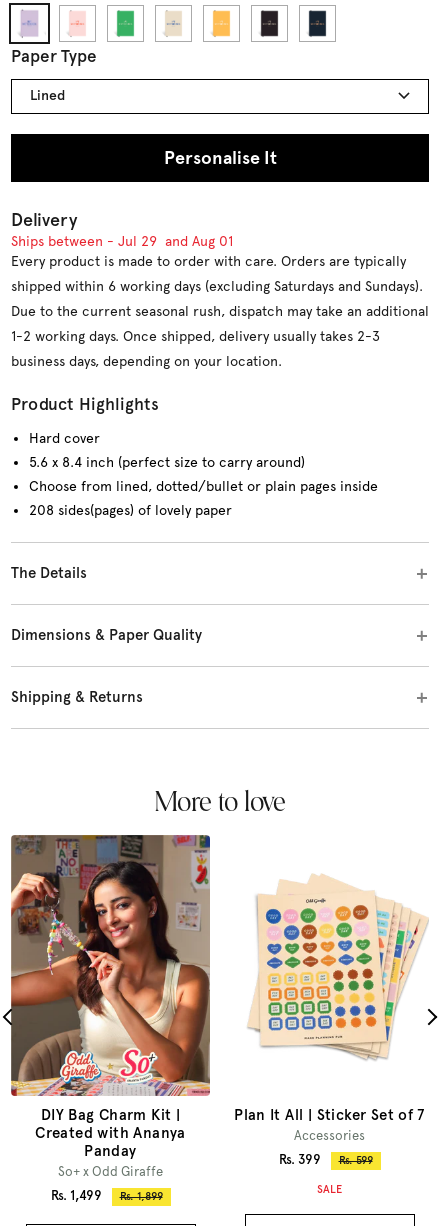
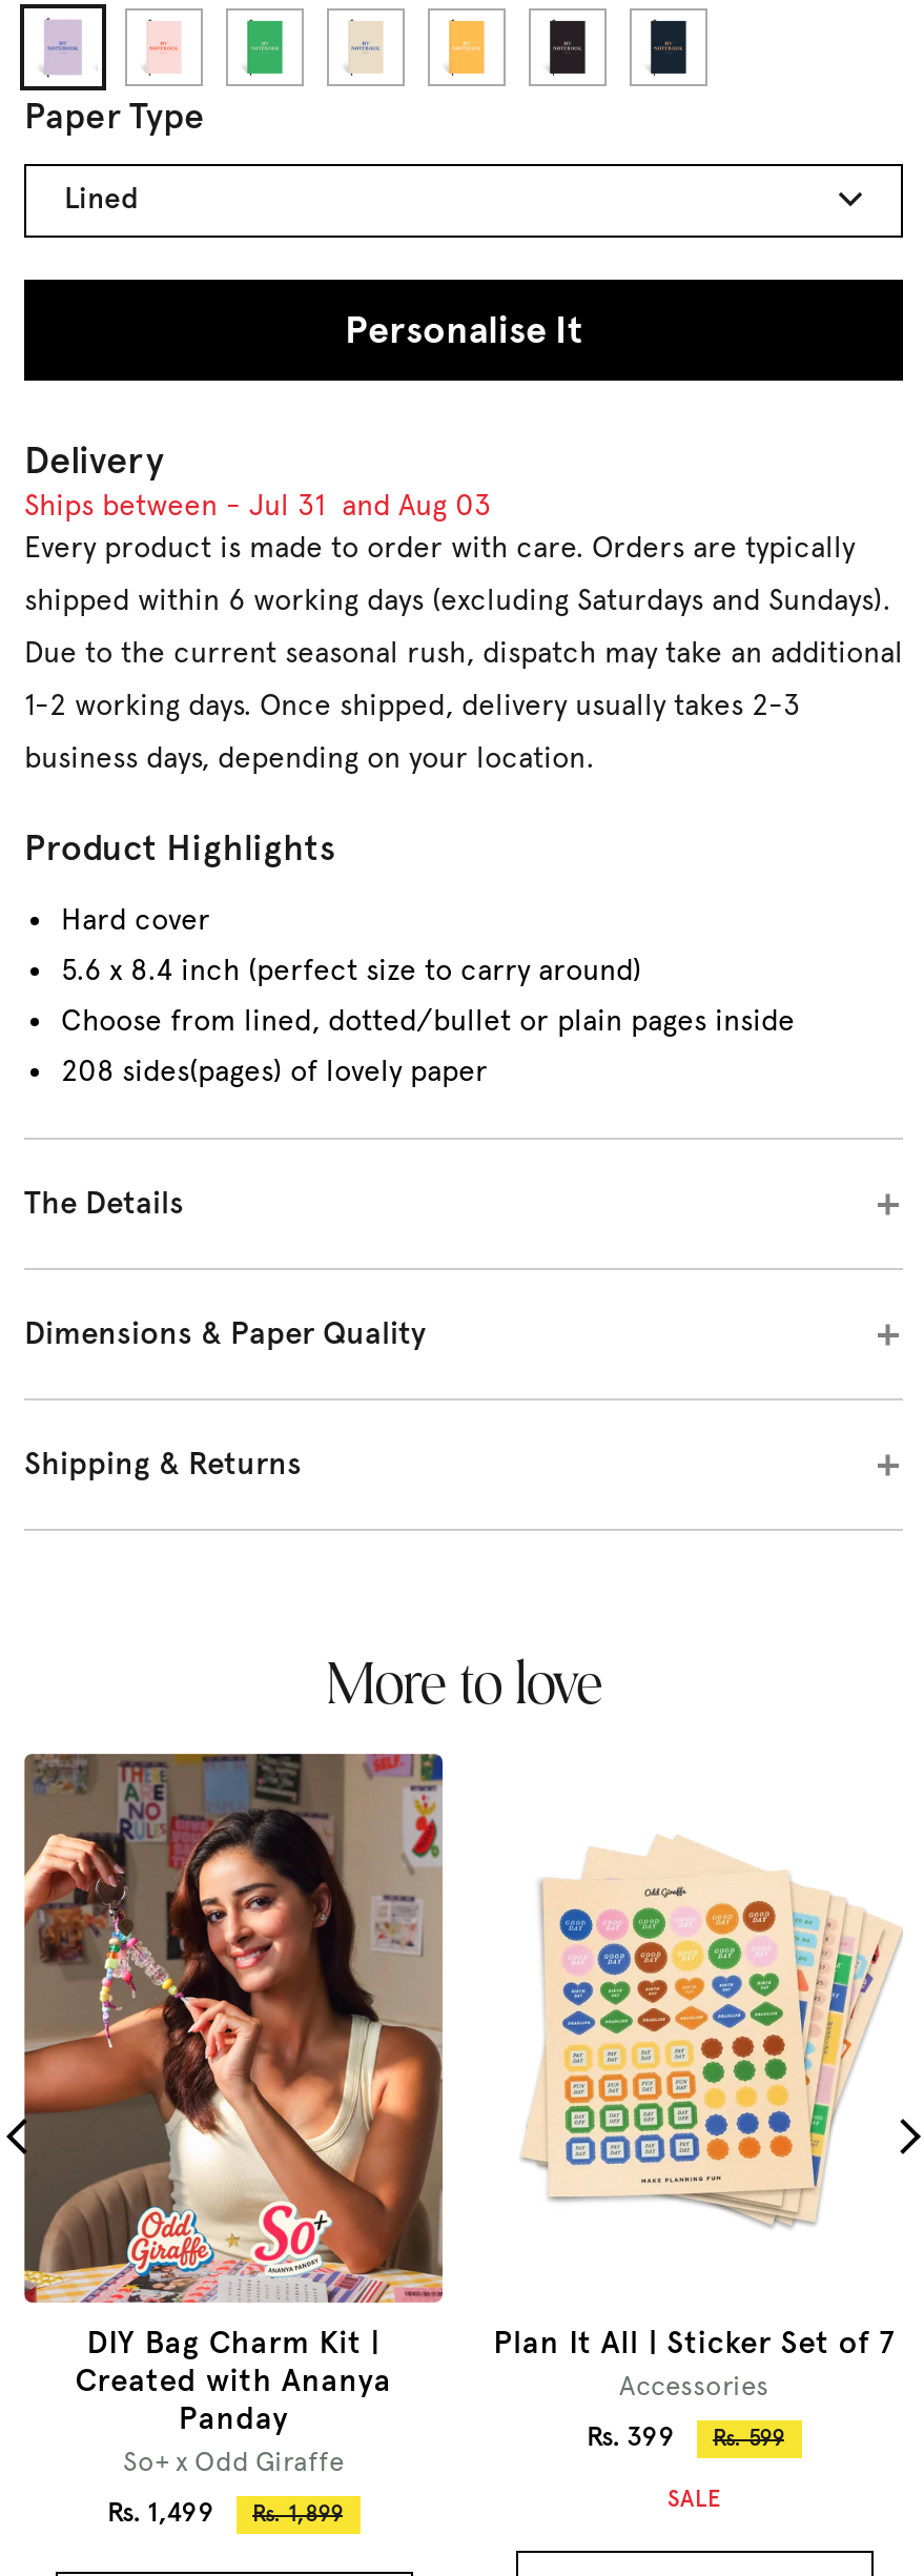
- Ships between - Jul 29 and Aug 01
+ Ships between - Jul 31 and Aug 03
